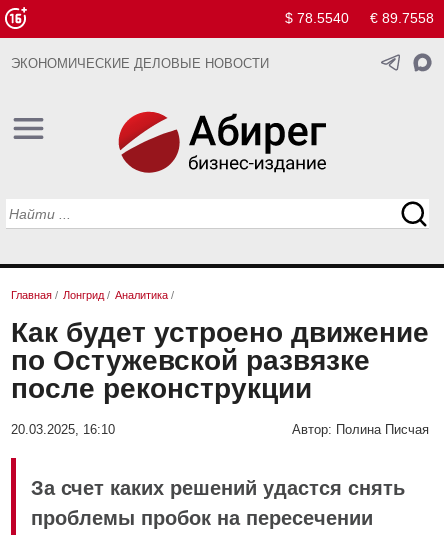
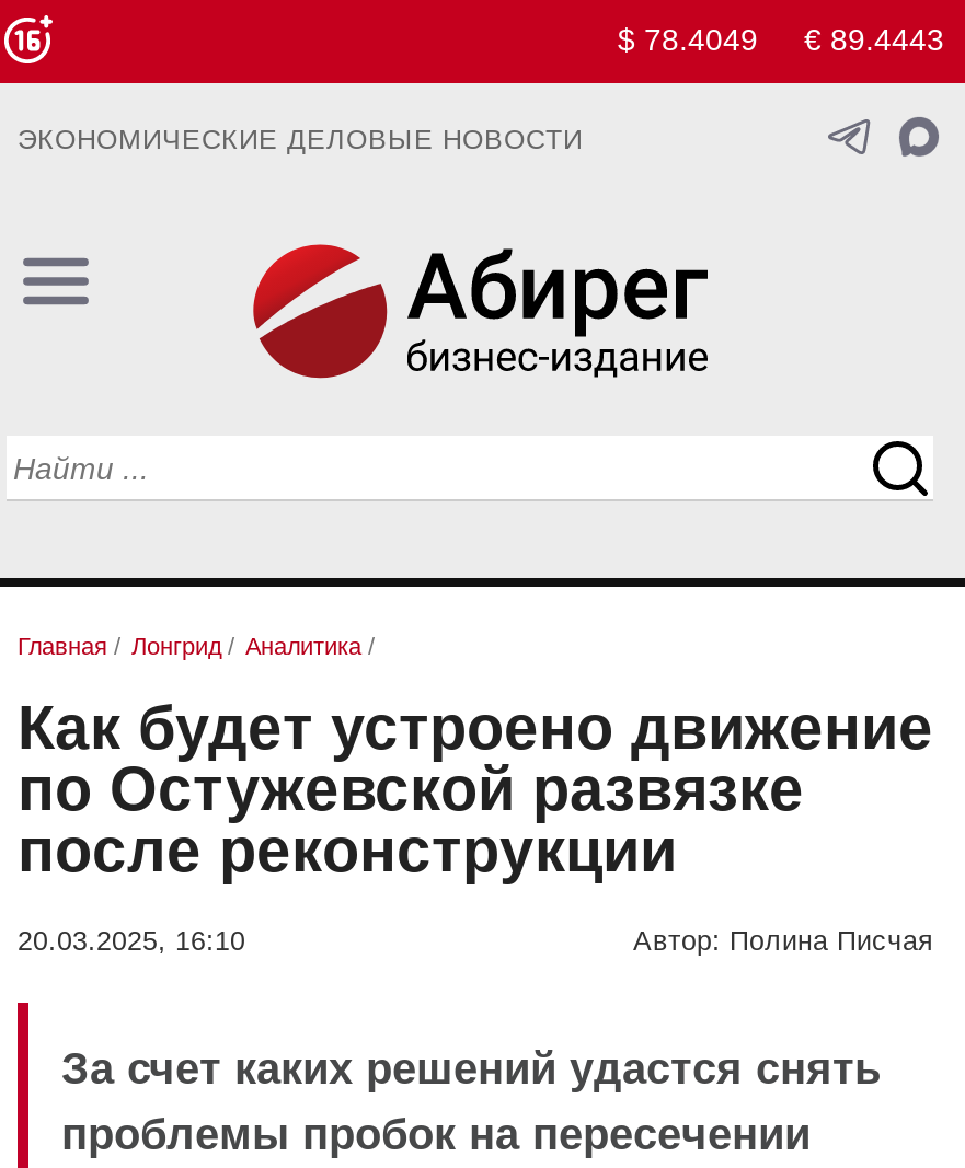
- $ 78.5540
+ $ 78.4049

- € 89.7558
+ € 89.4443
